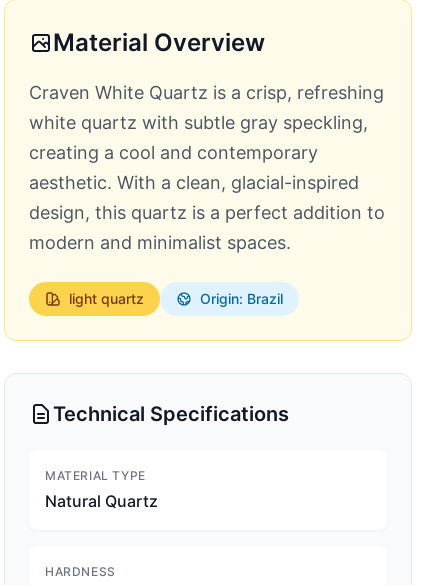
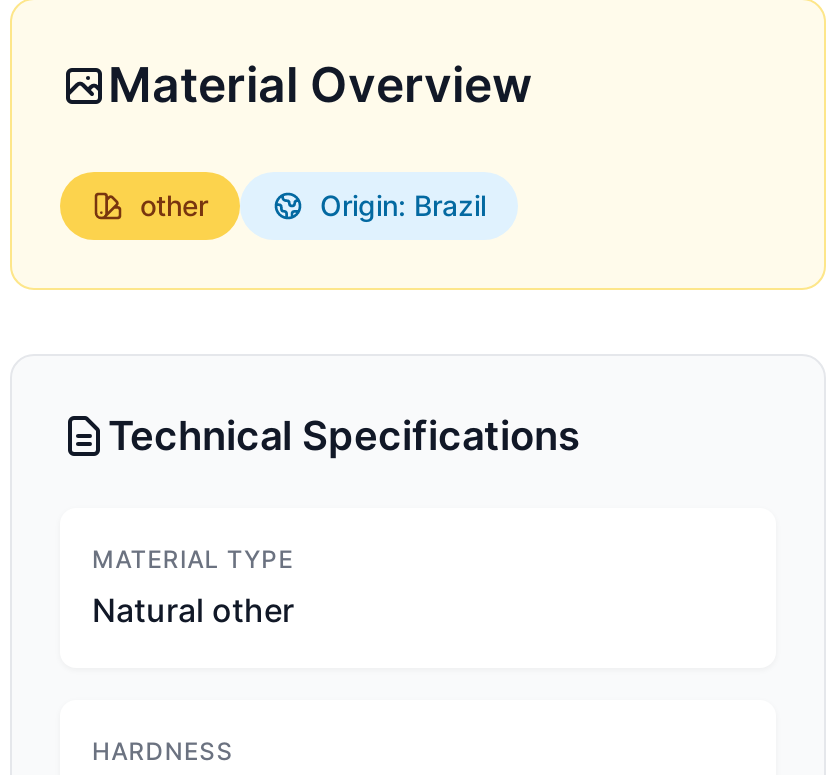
- Craven White Quartz is a crisp, refreshing
- white quartz with subtle gray speckling,
- creating a cool and contemporary
- aesthetic. With a clean, glacial-inspired
- design, this quartz is a perfect addition to
- modern and minimalist spaces.
- light quartz
+ other

- Natural Quartz
+ Natural other
